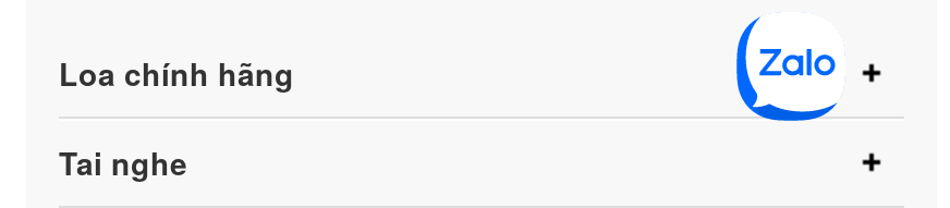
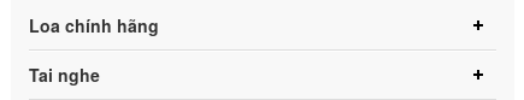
- [image]
